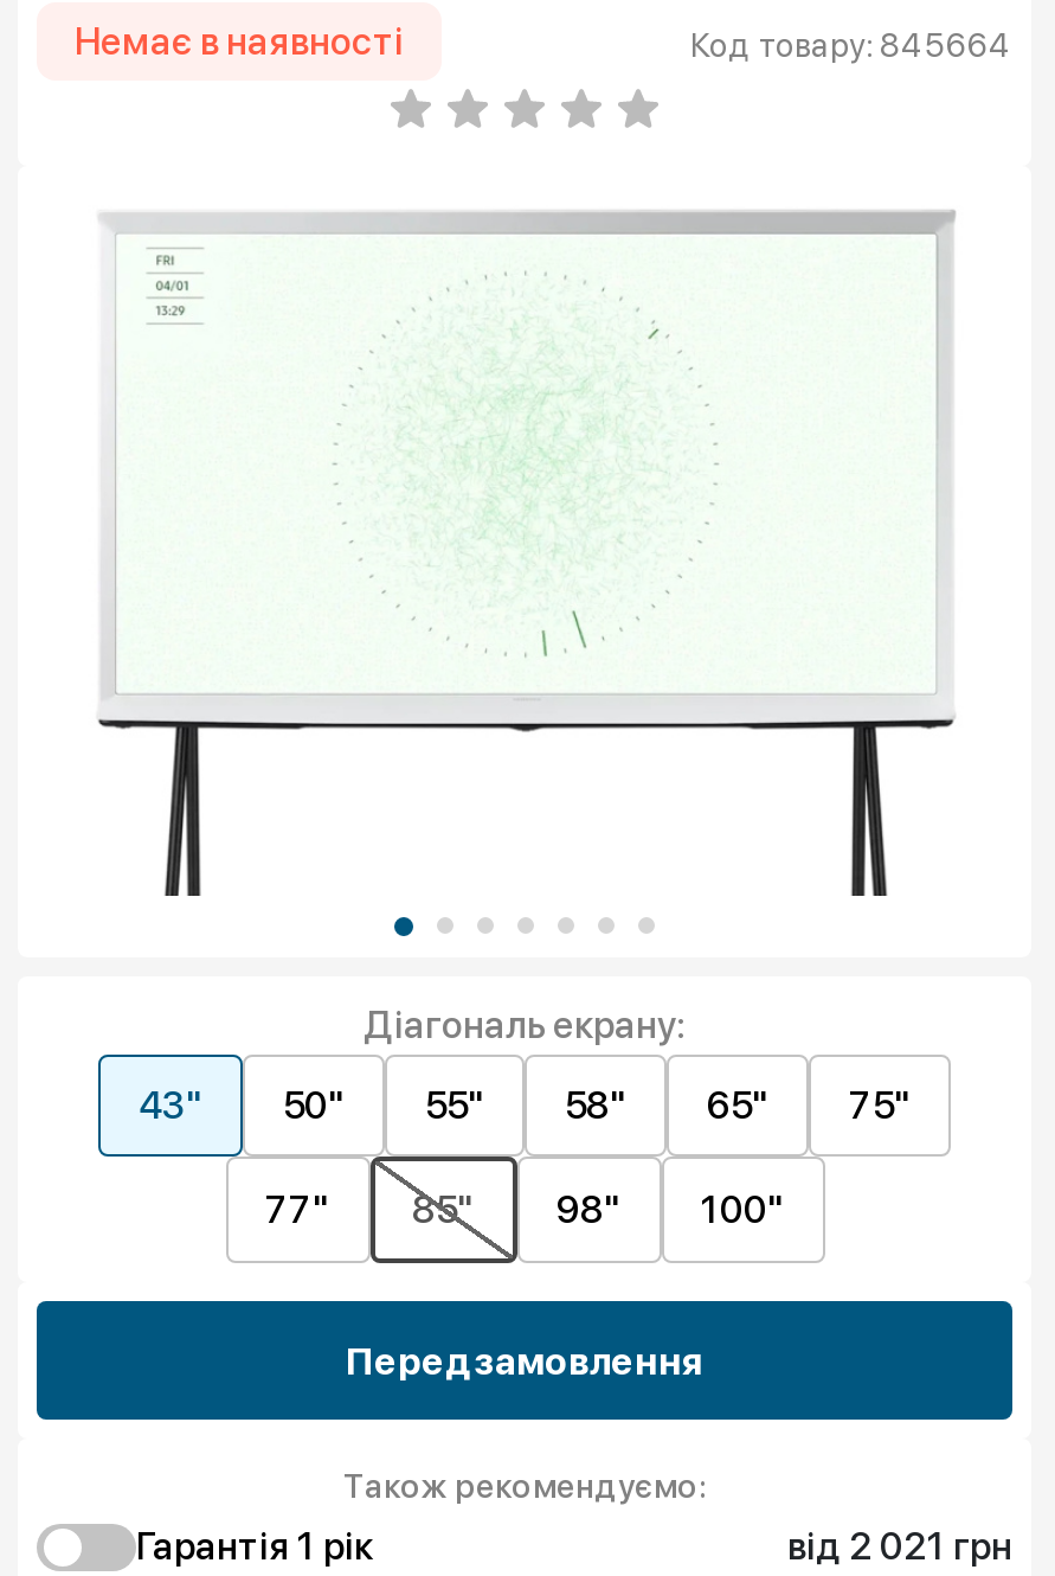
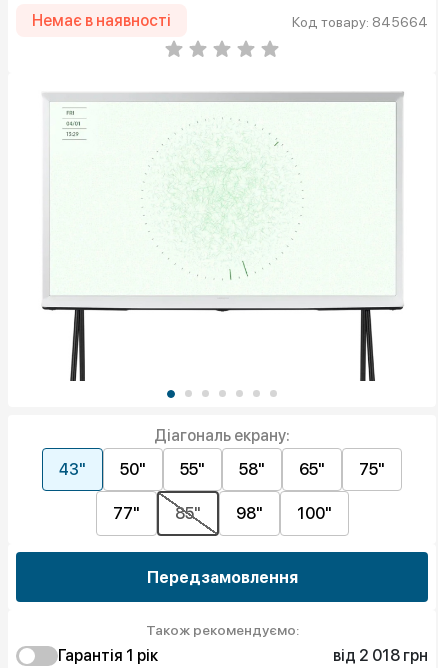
- від 2 021 грн
+ від 2 018 грн
